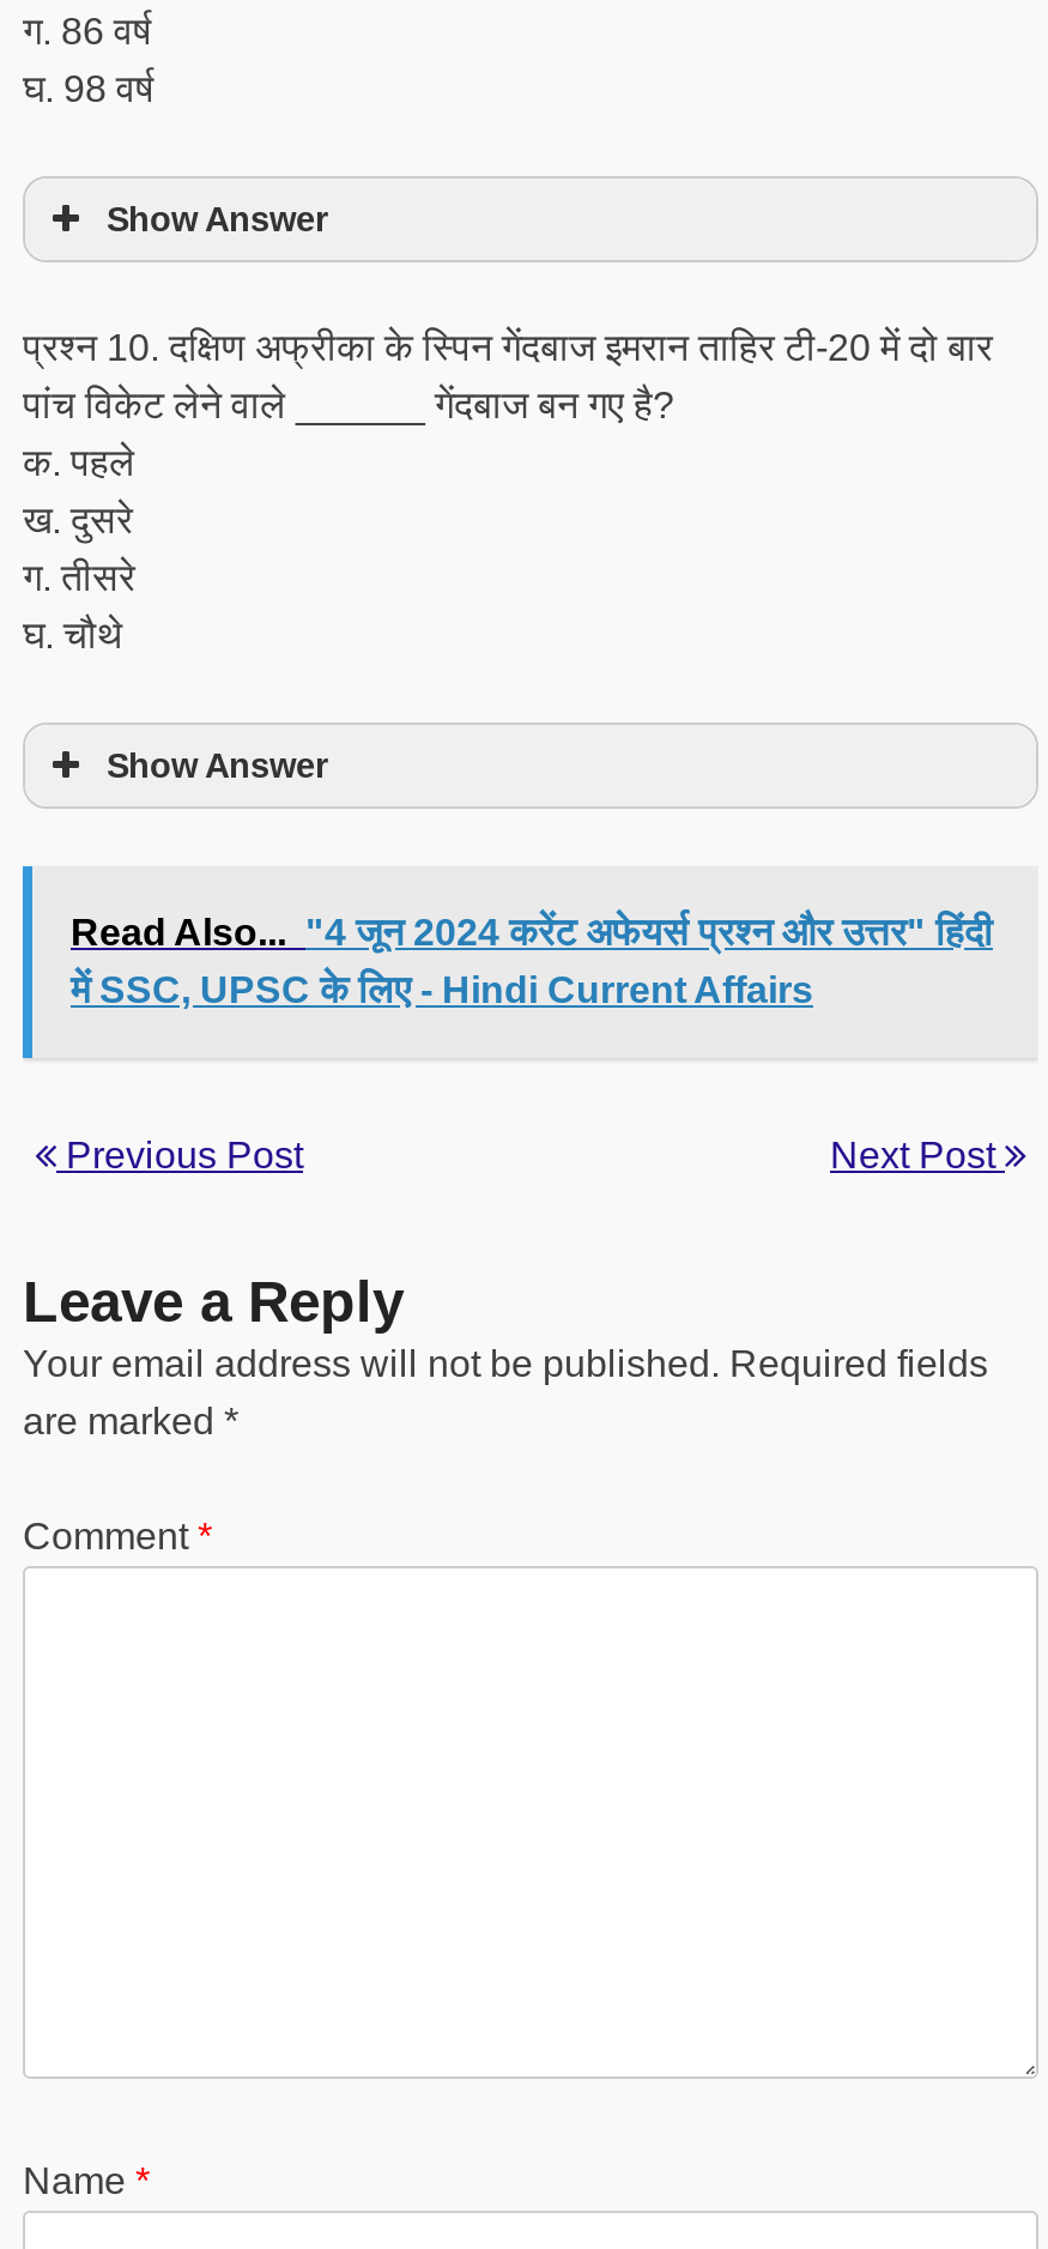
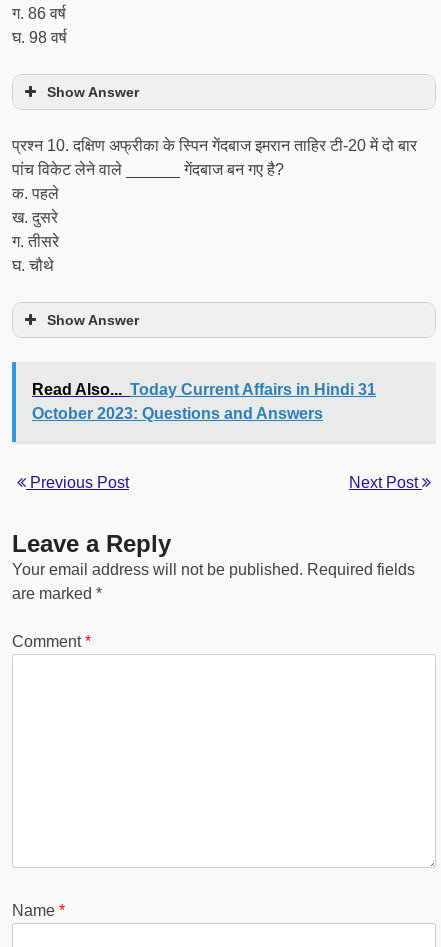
- Read Also... "4 जून 2024 करेंट अफेयर्स प्रश्न और उत्तर" हिंदी
- में SSC, UPSC के लिए - Hindi Current Affairs
+ Read Also... Today Current Affairs in Hindi 31
+ October 2023: Questions and Answers
